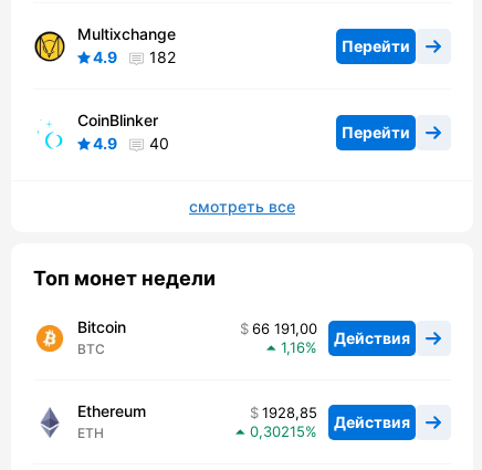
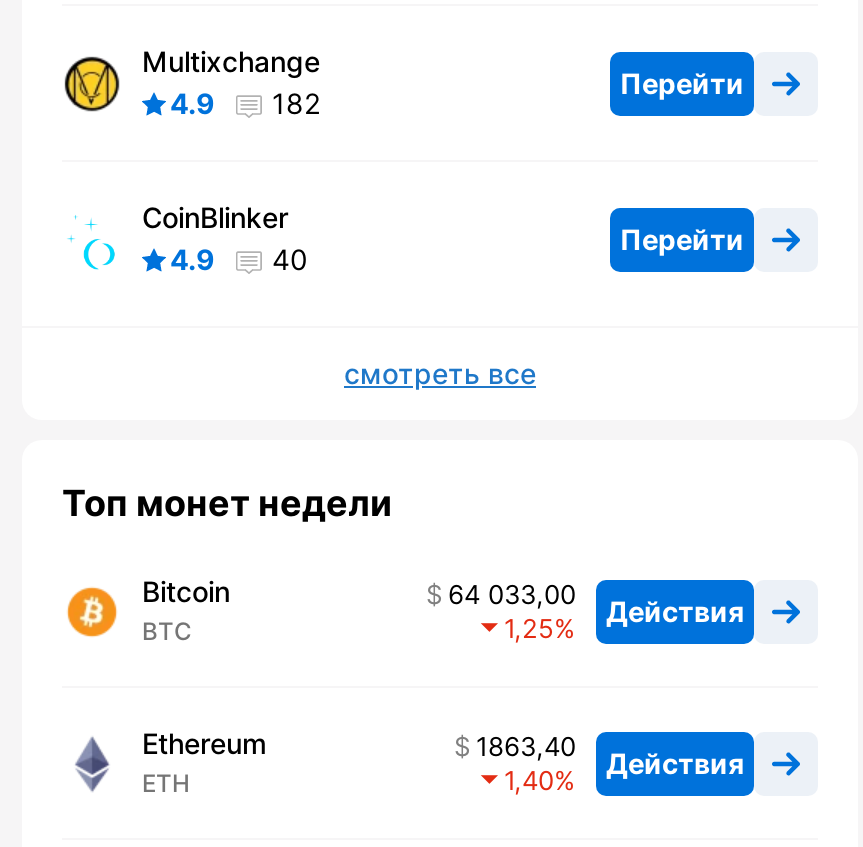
- 66 191,00 Действия
+ 64 033,00 Действия

- 1,16
+ 1,25

- 1928,85 Действия
+ 1863,40 Действия

- 0,30215
+ 1,40
